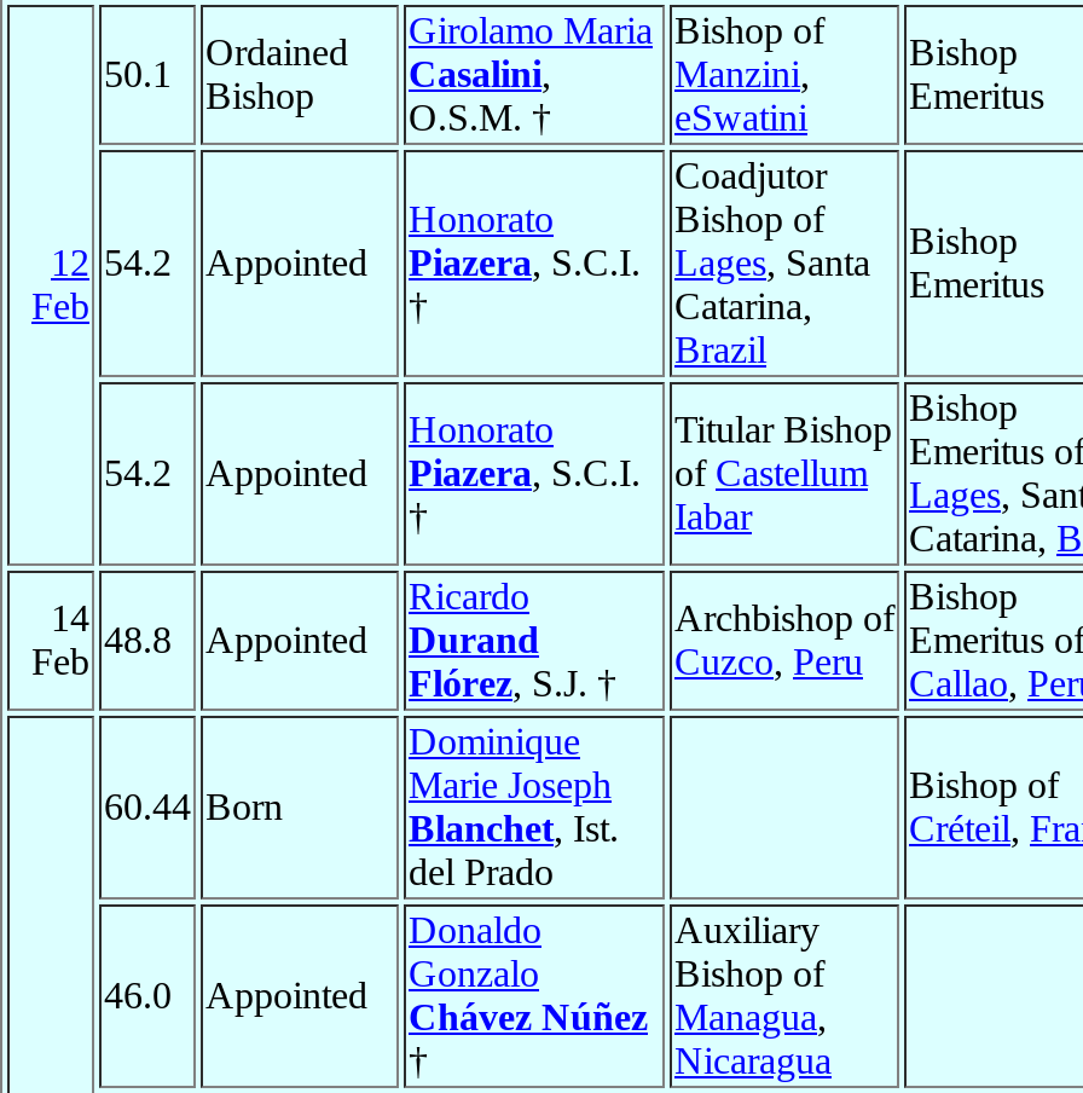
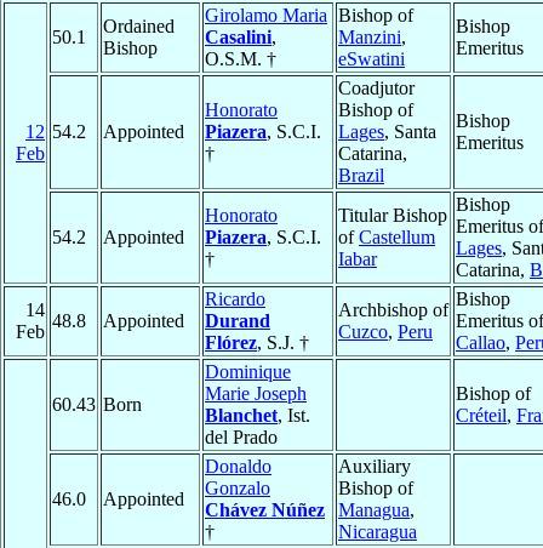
- 60.44 Born
+ 60.43 Born
